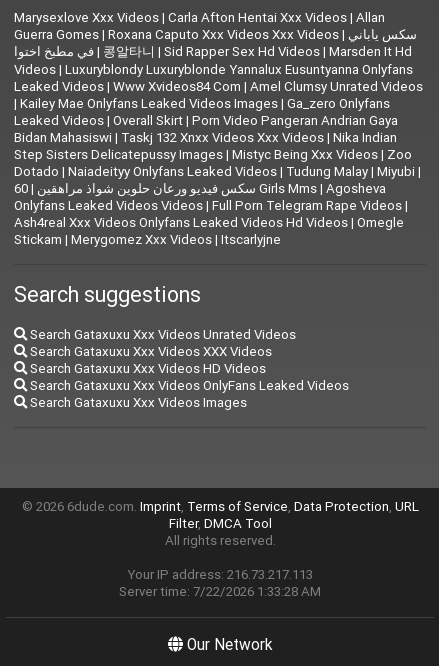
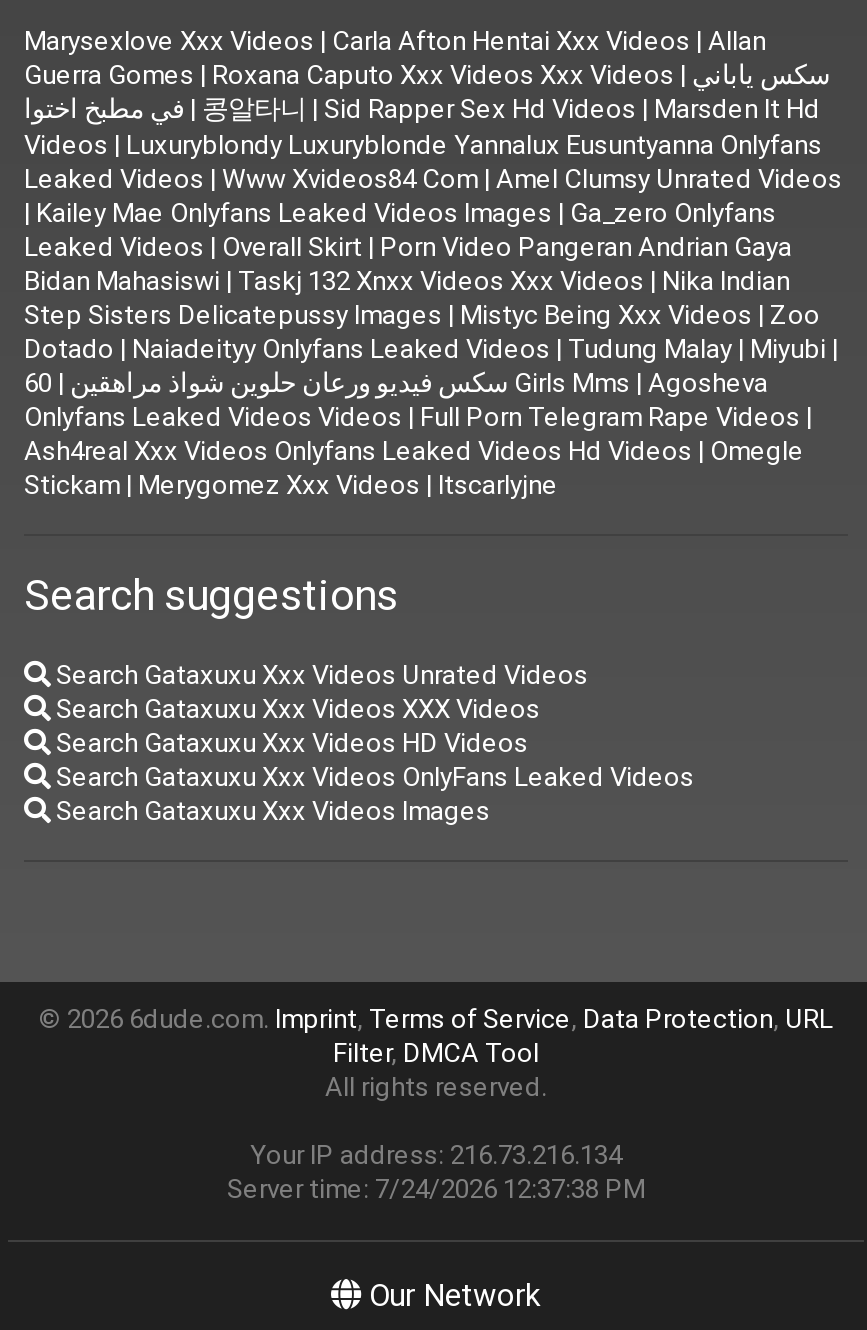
- Your IP address: 216.73.217.113
+ Your IP address: 216.73.216.134

- Server time: 7/22/2026 1:33:28 AM
+ Server time: 7/24/2026 12:37:38 PM
